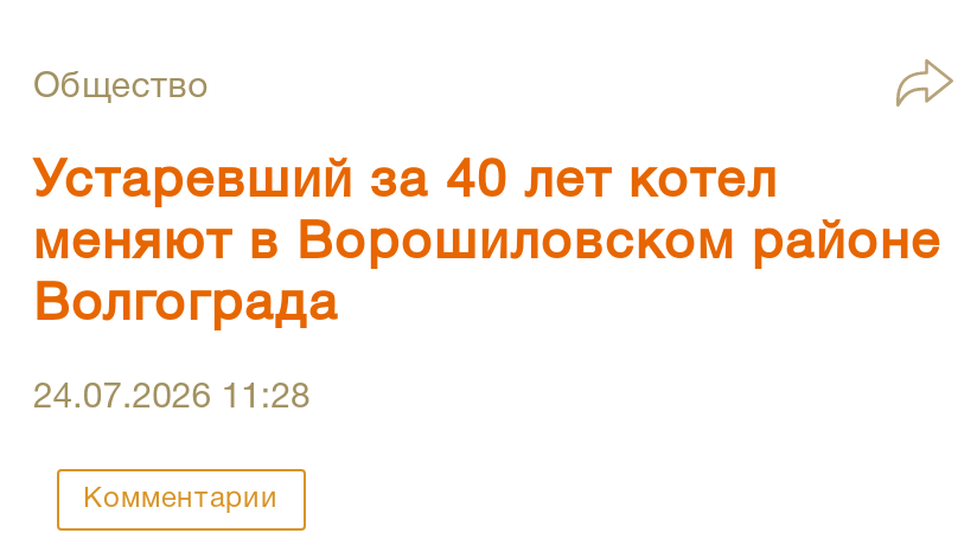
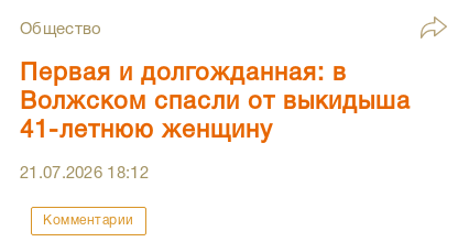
- Устаревший за 40 лет котел
- меняют в Ворошиловском районе
- Волгограда
+ Первая и долгожданная: в
+ Волжском спасли от выкидыша
+ 41-летнюю женщину

- 24.07.2026 11:28
+ 21.07.2026 18:12
